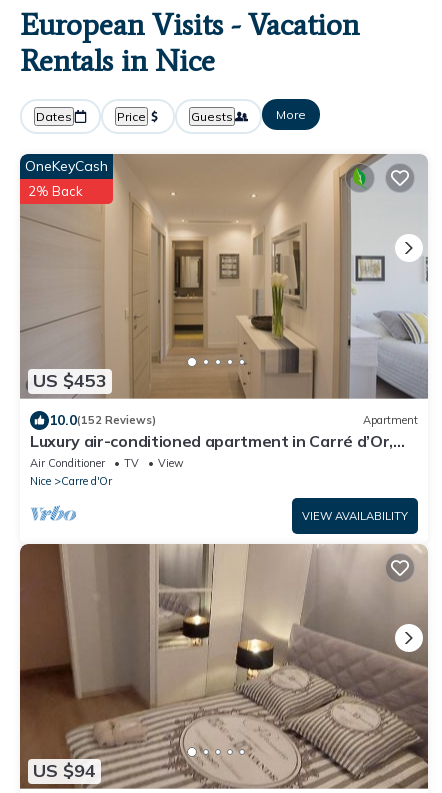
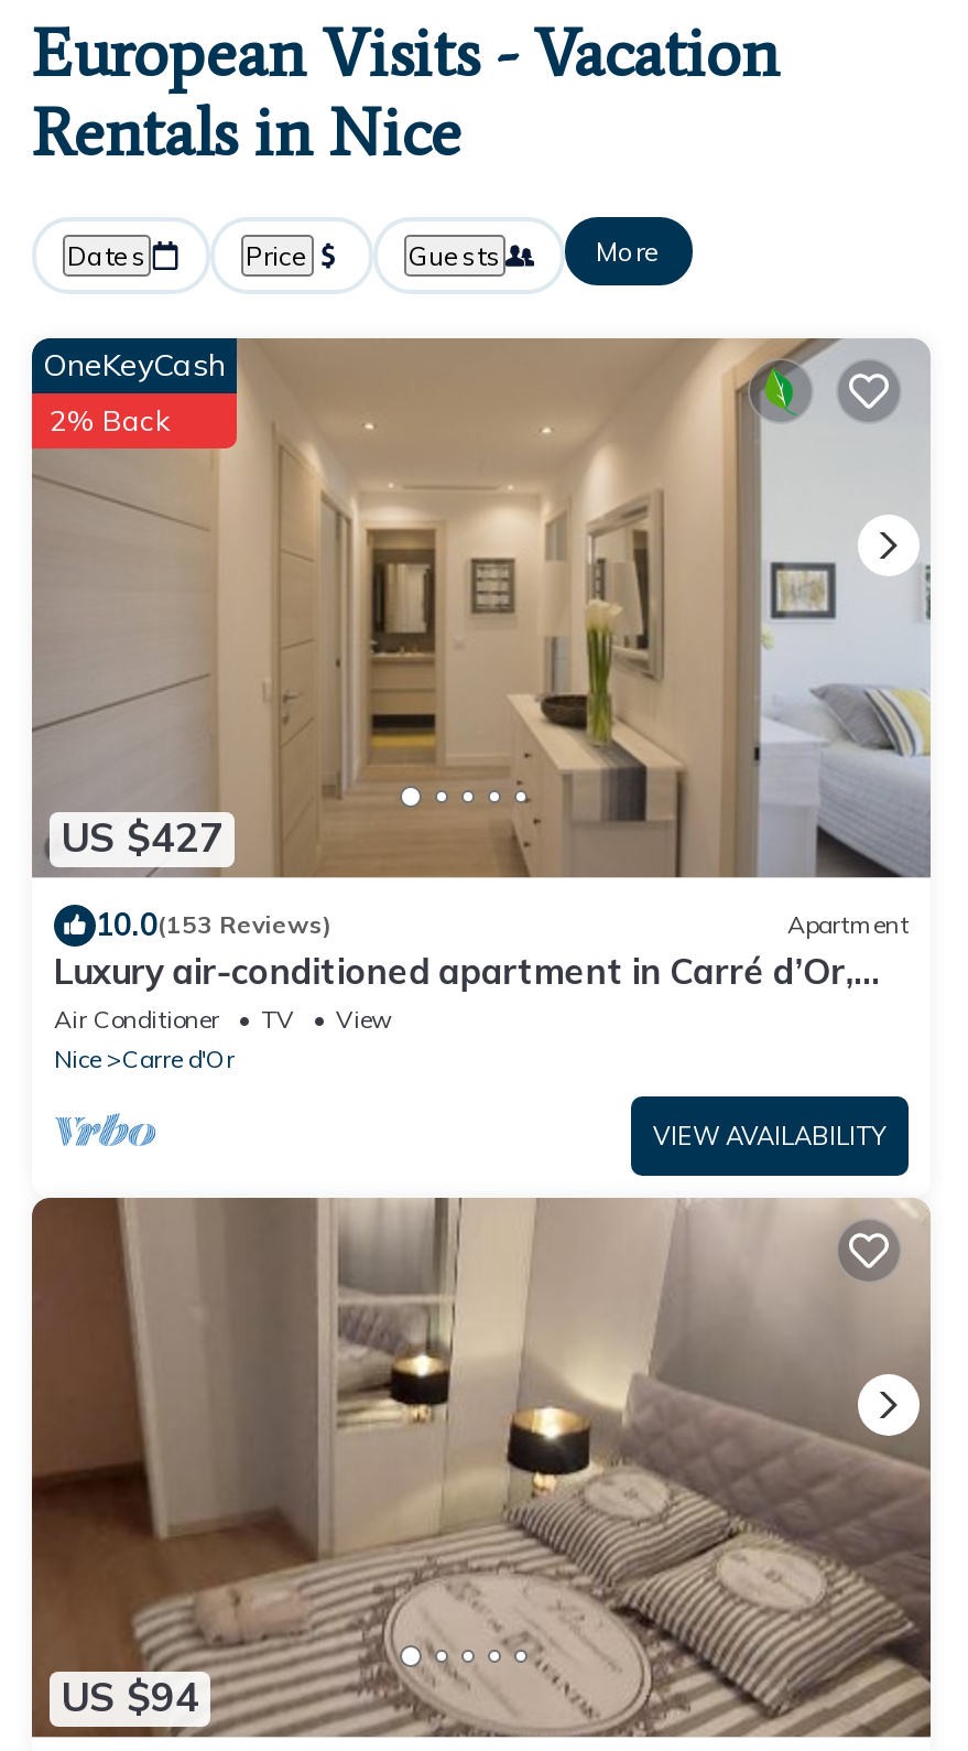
- US $453
+ US $427

- 10.0(152 Reviews)
+ 10.0(153 Reviews)
